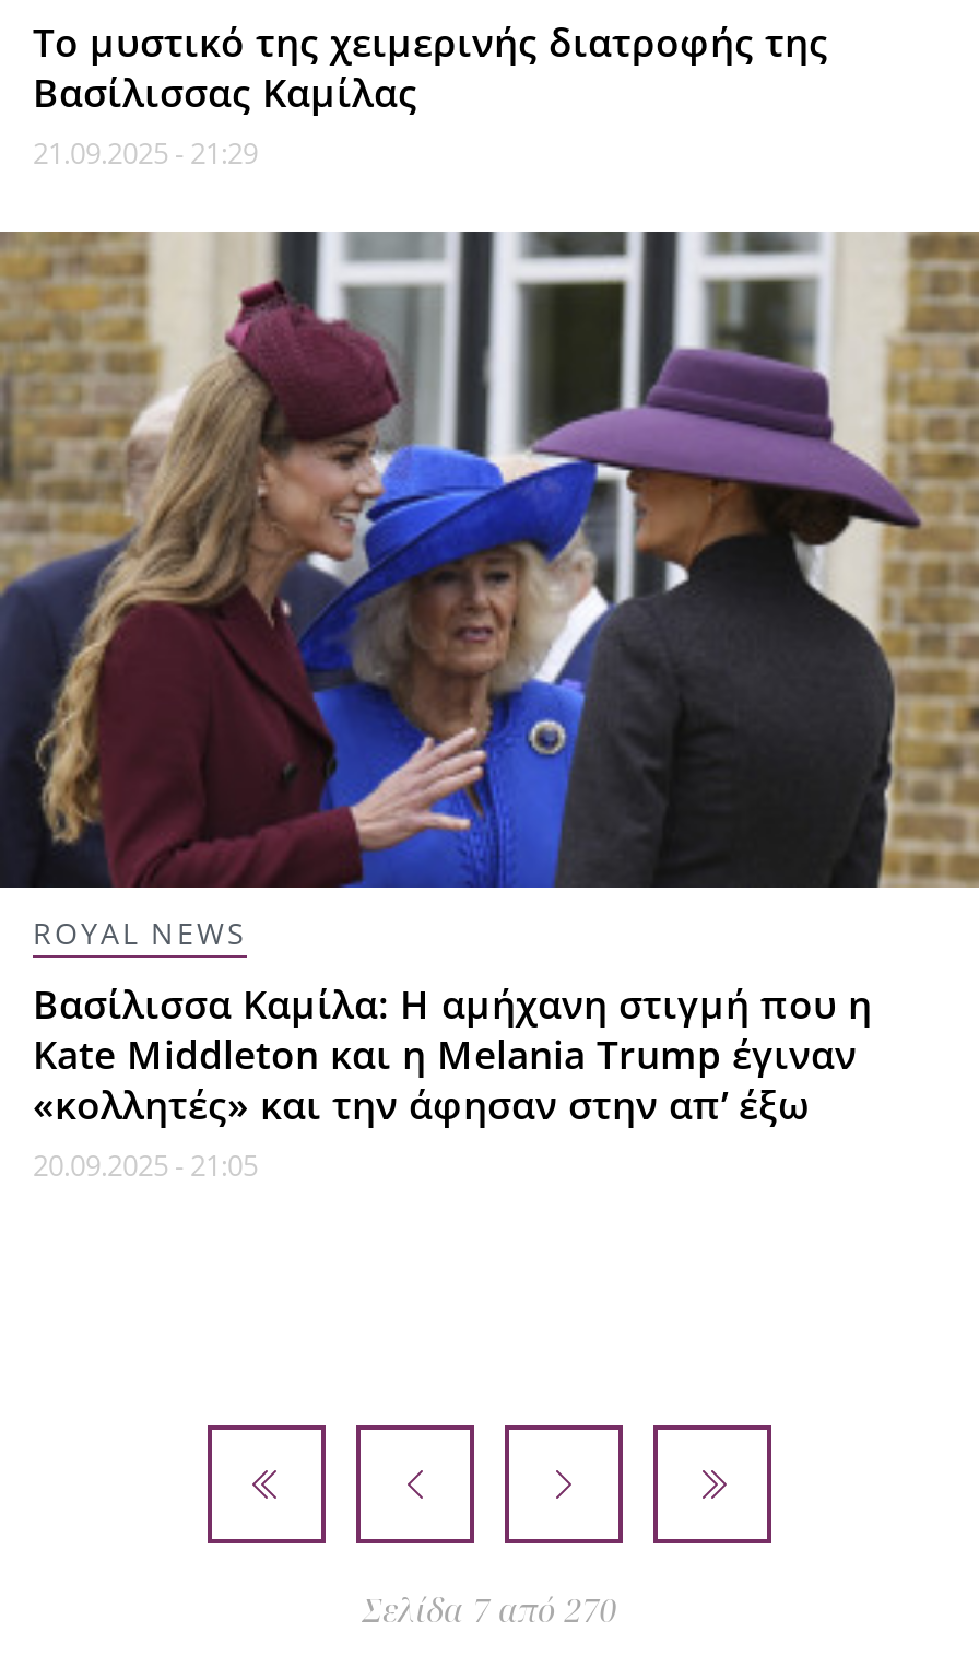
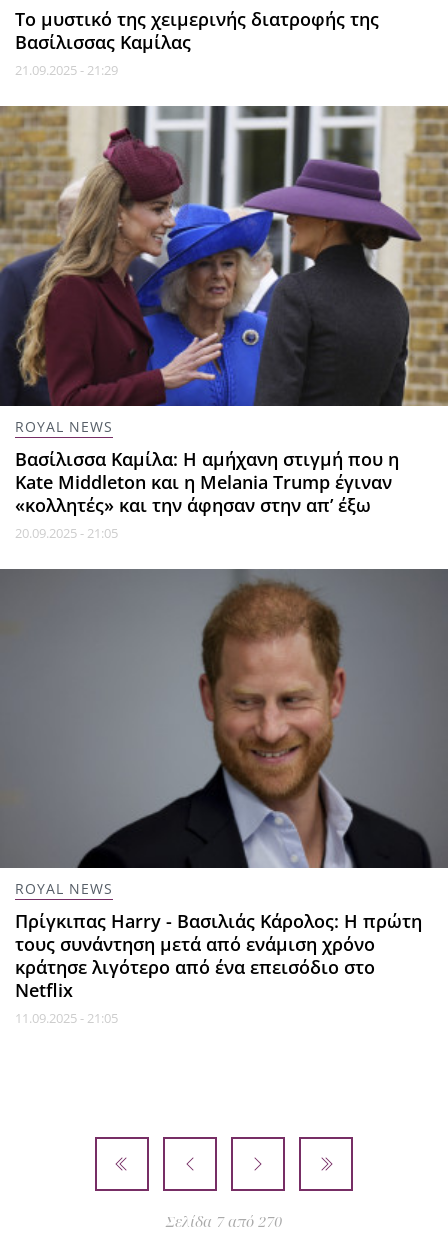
+ [image]
+ ROYAL NEWS
+ Πρίγκιπας Harry - Βασιλιάς Κάρολος: Η πρώτη
+ τους συνάντηση μετά από ενάμιση χρόνο
+ κράτησε λιγότερο από ένα επεισόδιο στο
+ Netflix
+ 11.09.2025 - 21:05
